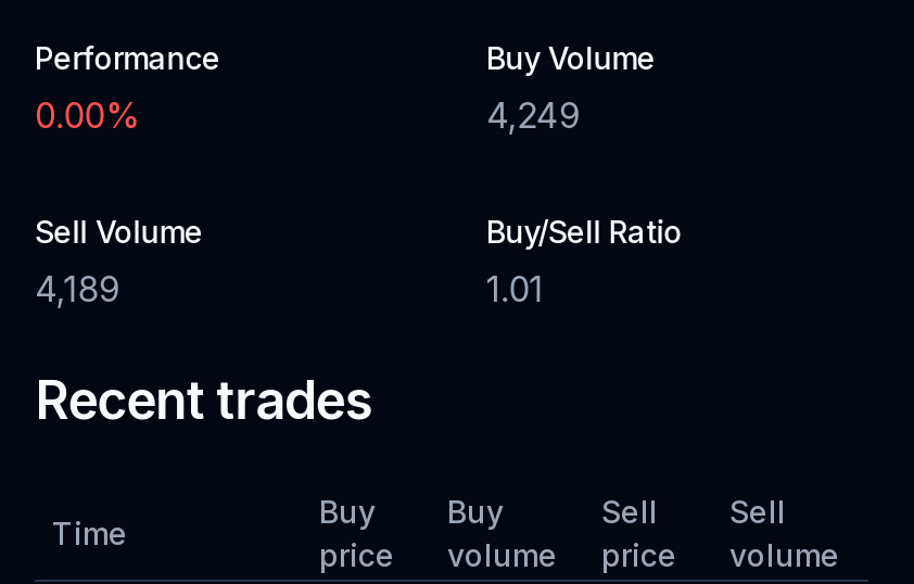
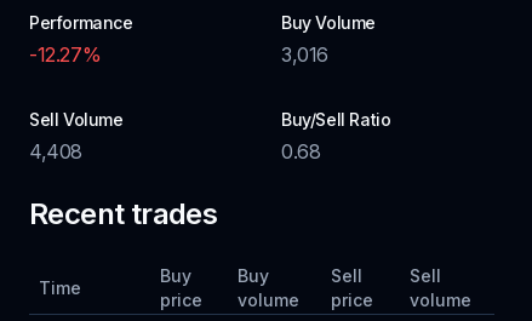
- 0.00%
+ -12.27%

- 4,249
+ 3,016

- 4,189
+ 4,408

- 1.01
+ 0.68
